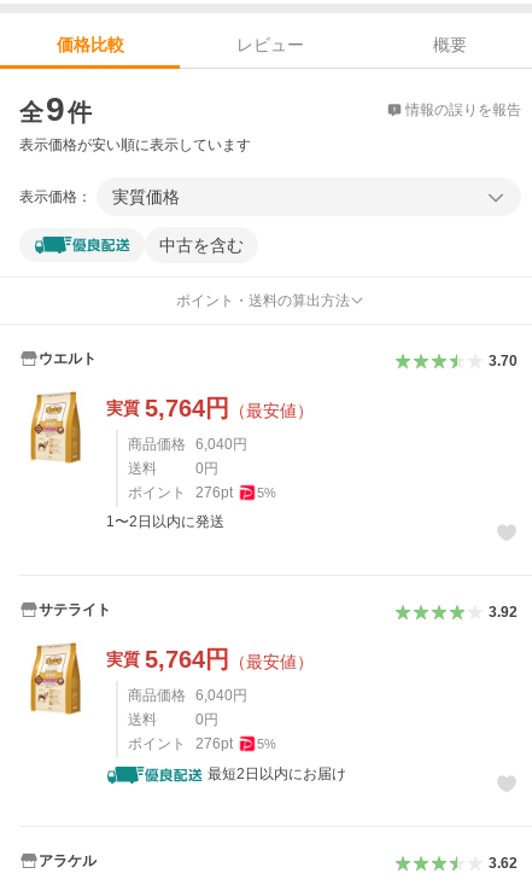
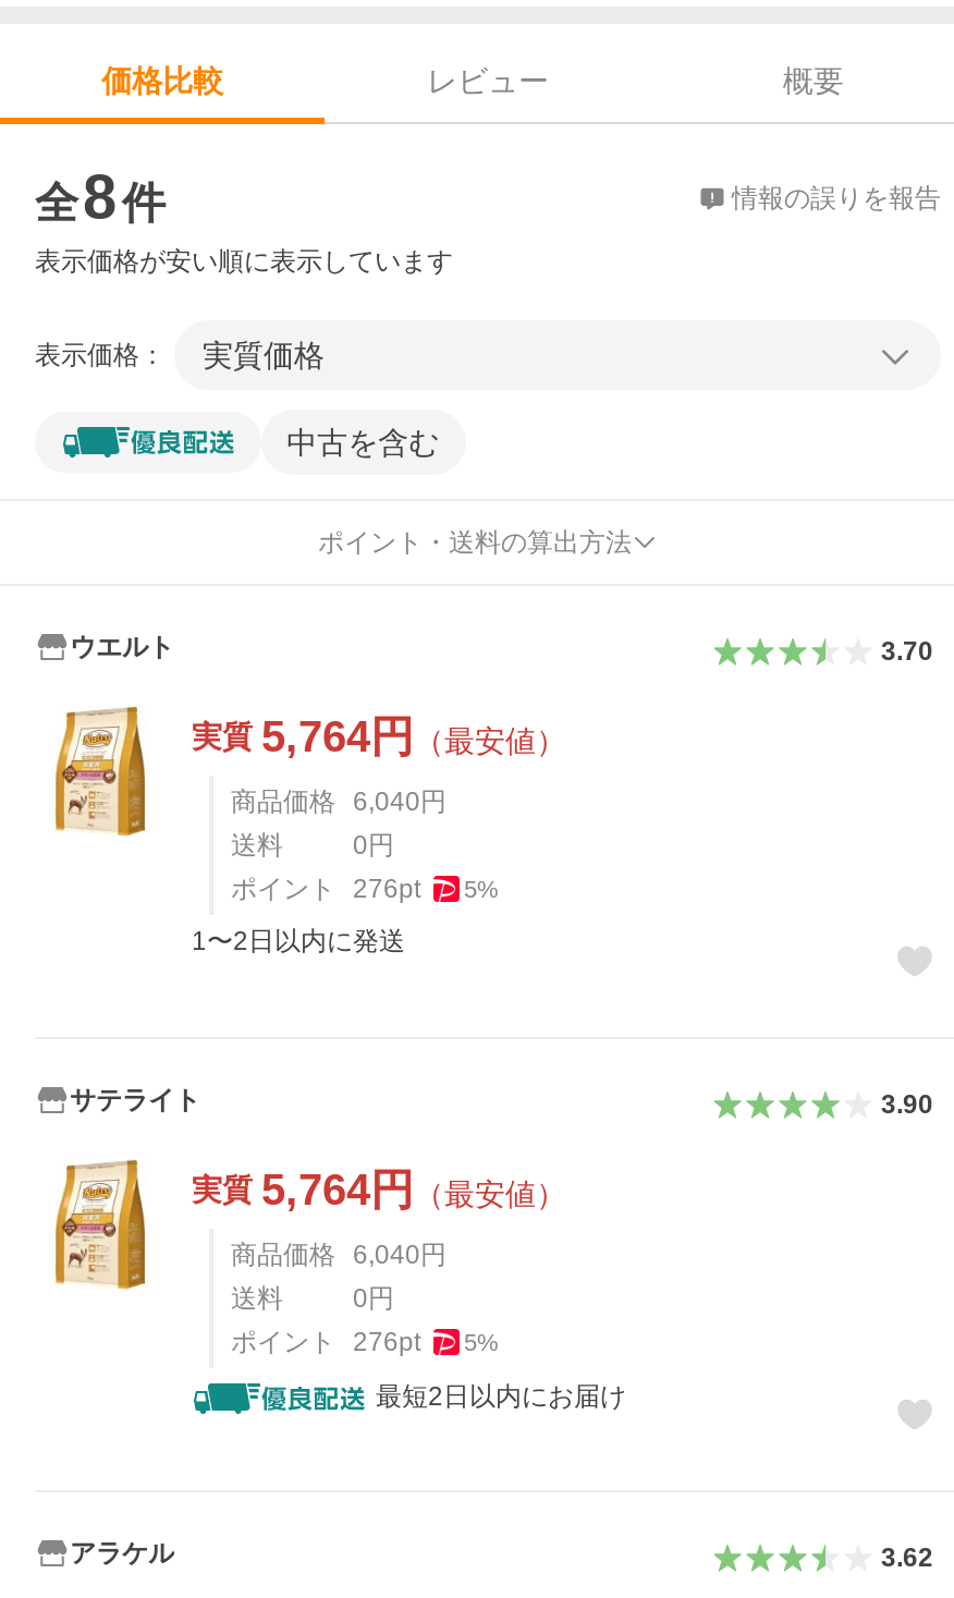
- 全 9 件
+ 全 8 件

- 3.92
+ 3.90
